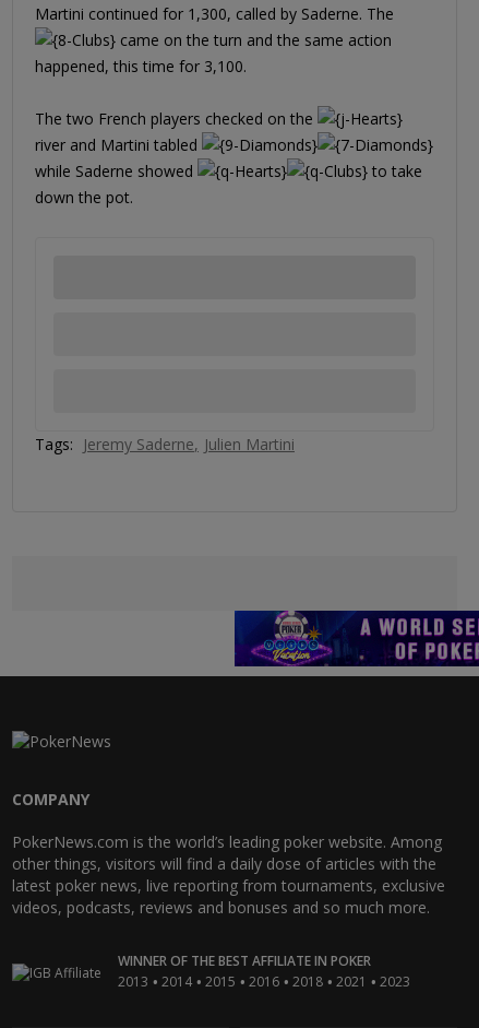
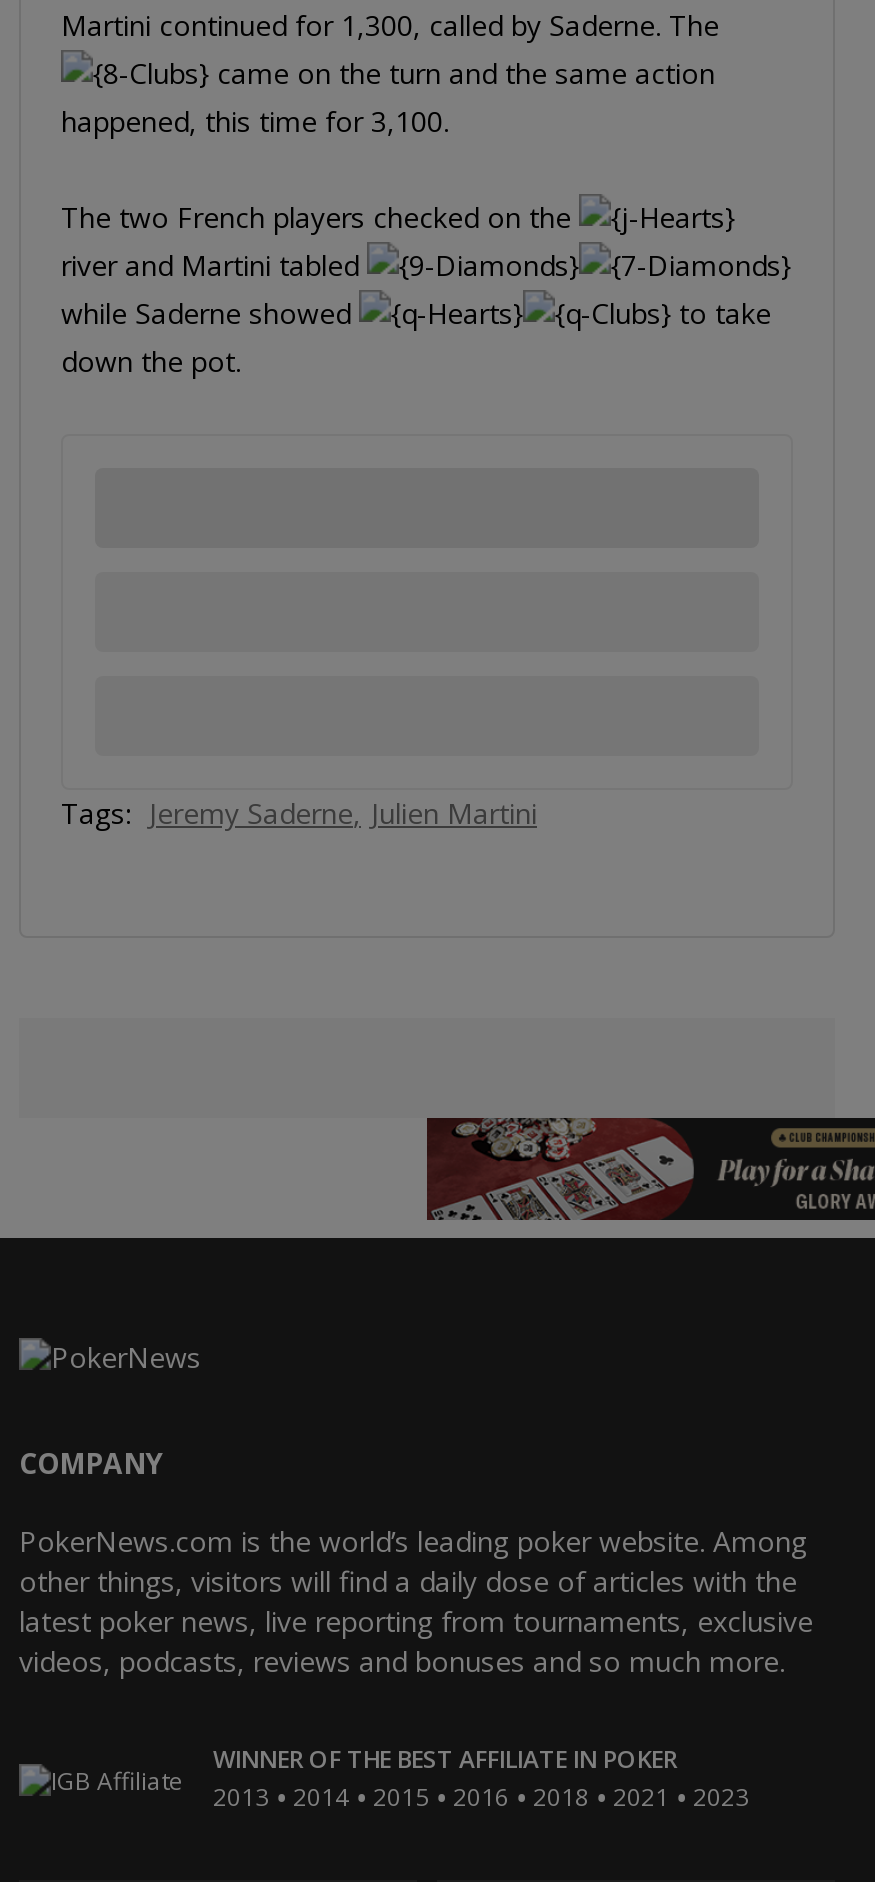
- [image]
+ [image]
